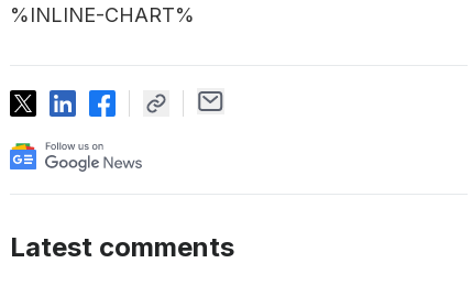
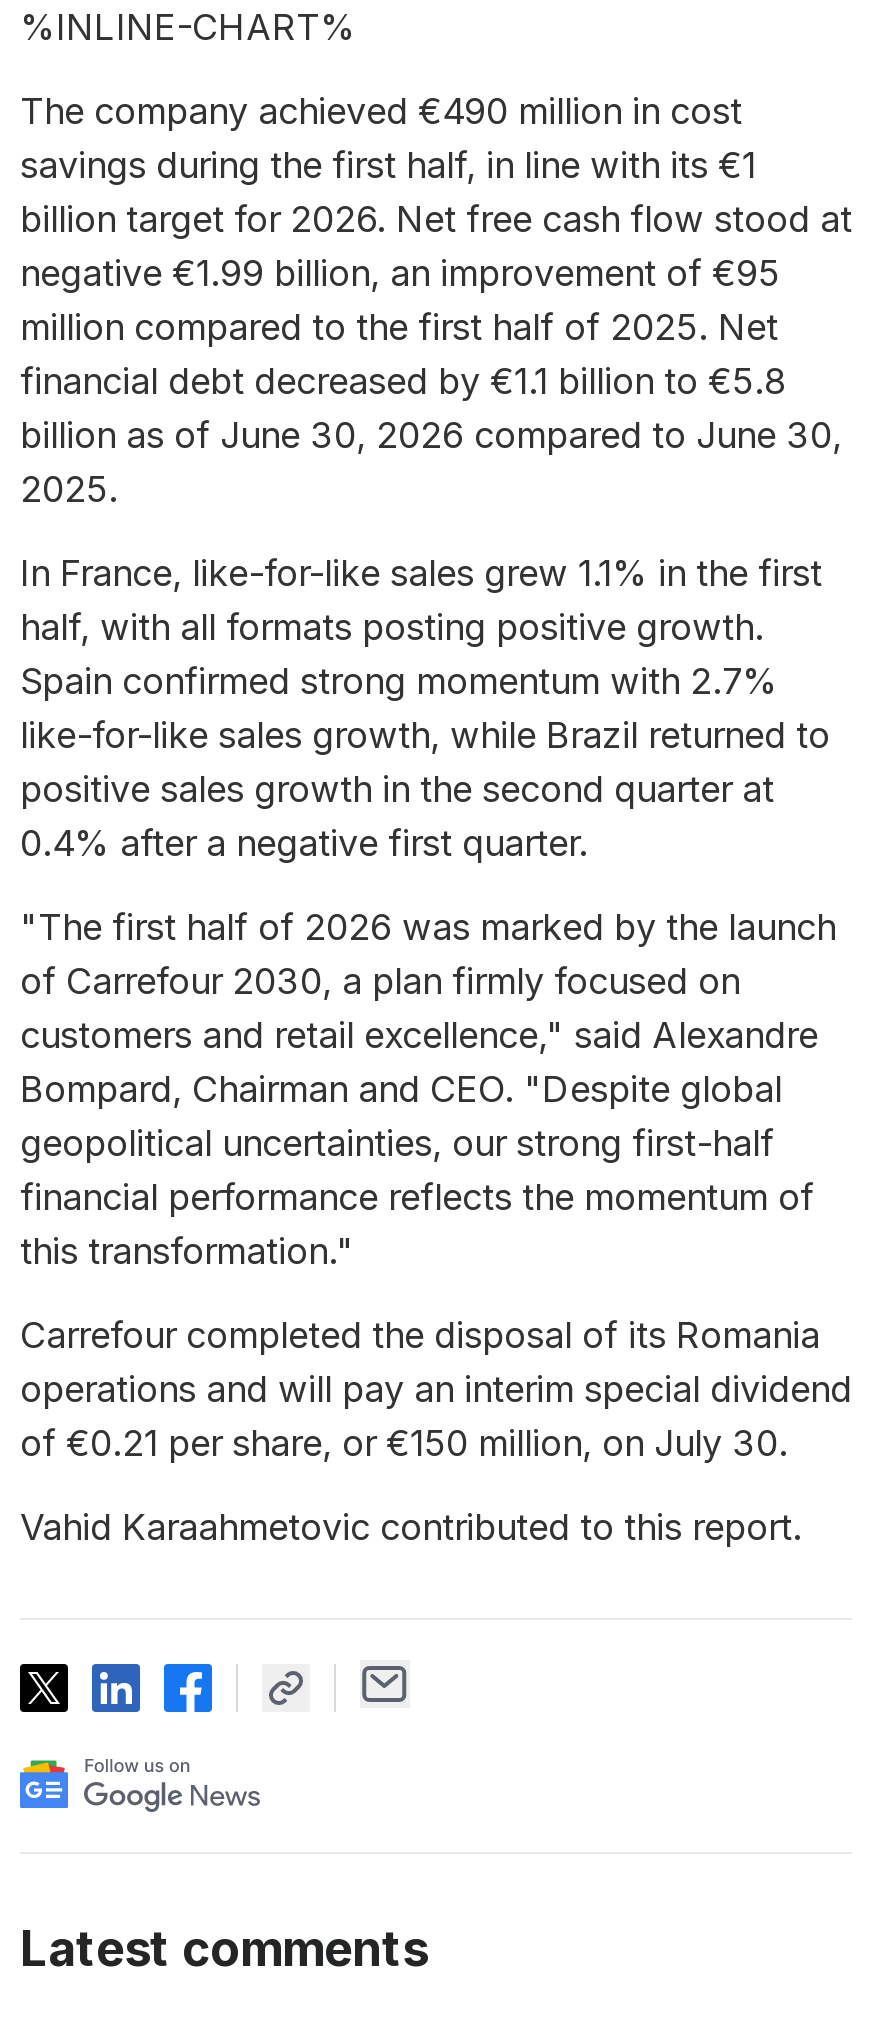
+ The company achieved €490 million in cost
+ savings during the first half, in line with its €1
+ billion target for 2026. Net free cash flow stood at
+ negative €1.99 billion, an improvement of €95
+ million compared to the first half of 2025. Net
+ financial debt decreased by €1.1 billion to €5.8
+ billion as of June 30, 2026 compared to June 30,
+ 2025.
+ In France, like-for-like sales grew 1.1% in the first
+ half, with all formats posting positive growth.
+ Spain confirmed strong momentum with 2.7%
+ like-for-like sales growth, while Brazil returned to
+ positive sales growth in the second quarter at
+ 0.4% after a negative first quarter.
+ "The first half of 2026 was marked by the launch
+ of Carrefour 2030, a plan firmly focused on
+ customers and retail excellence," said Alexandre
+ Bompard, Chairman and CEO. "Despite global
+ geopolitical uncertainties, our strong first-half
+ financial performance reflects the momentum of
+ this transformation."
+ Carrefour completed the disposal of its Romania
+ operations and will pay an interim special dividend
+ of €0.21 per share, or €150 million, on July 30.
+ Vahid Karaahmetovic contributed to this report.
